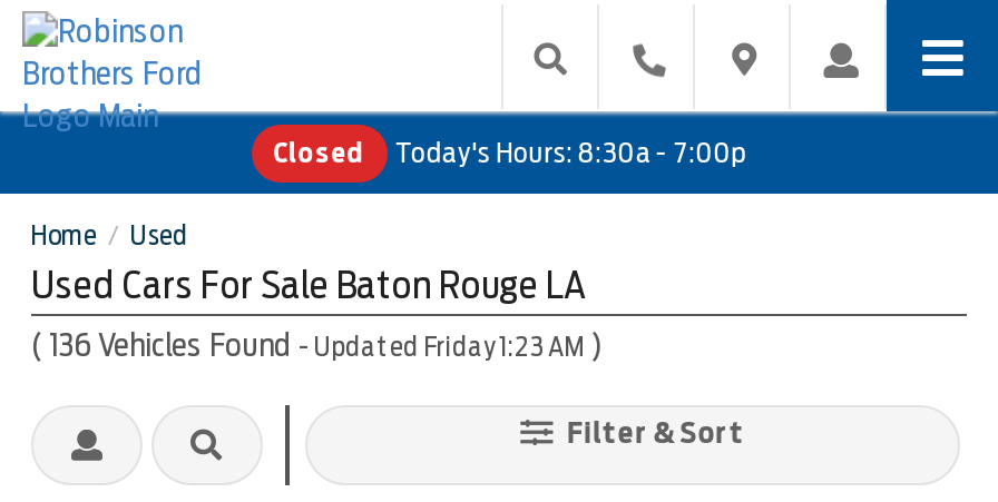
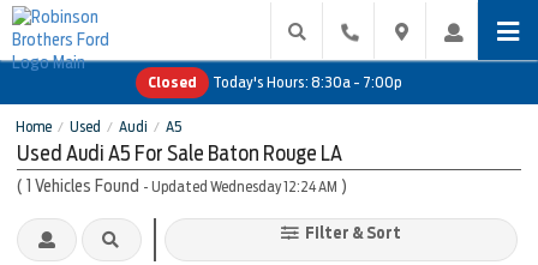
- Home / Used
- Used Cars For Sale Baton Rouge LA
+ Home / Used / Audi / A5
+ Used Audi A5 For Sale Baton Rouge LA

- (136 Vehicles Found - Updated Friday 1:23 AM)
+ (1 Vehicles Found - Updated Wednesday 12:24 AM)
